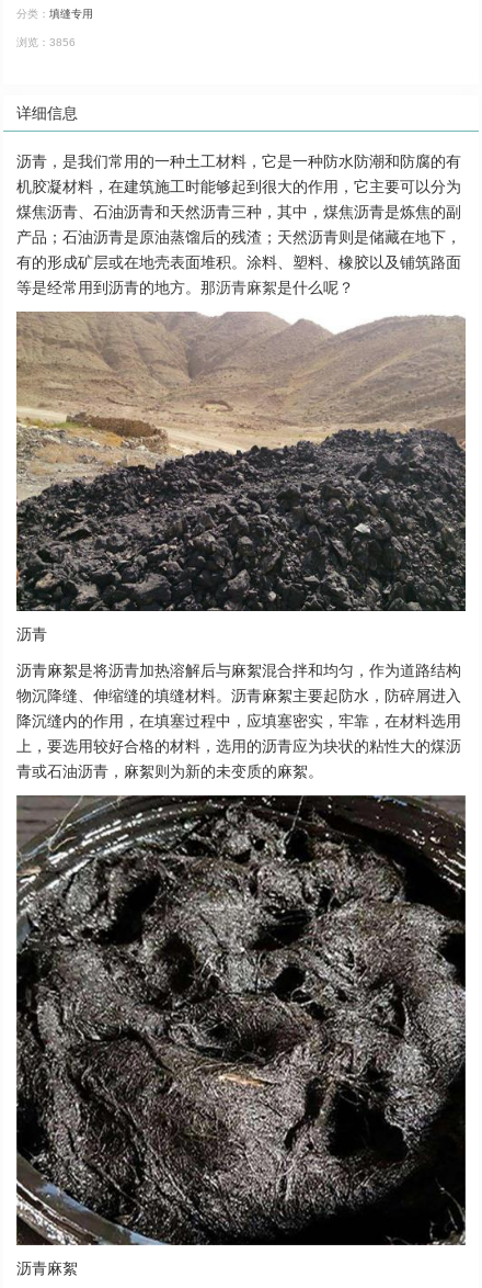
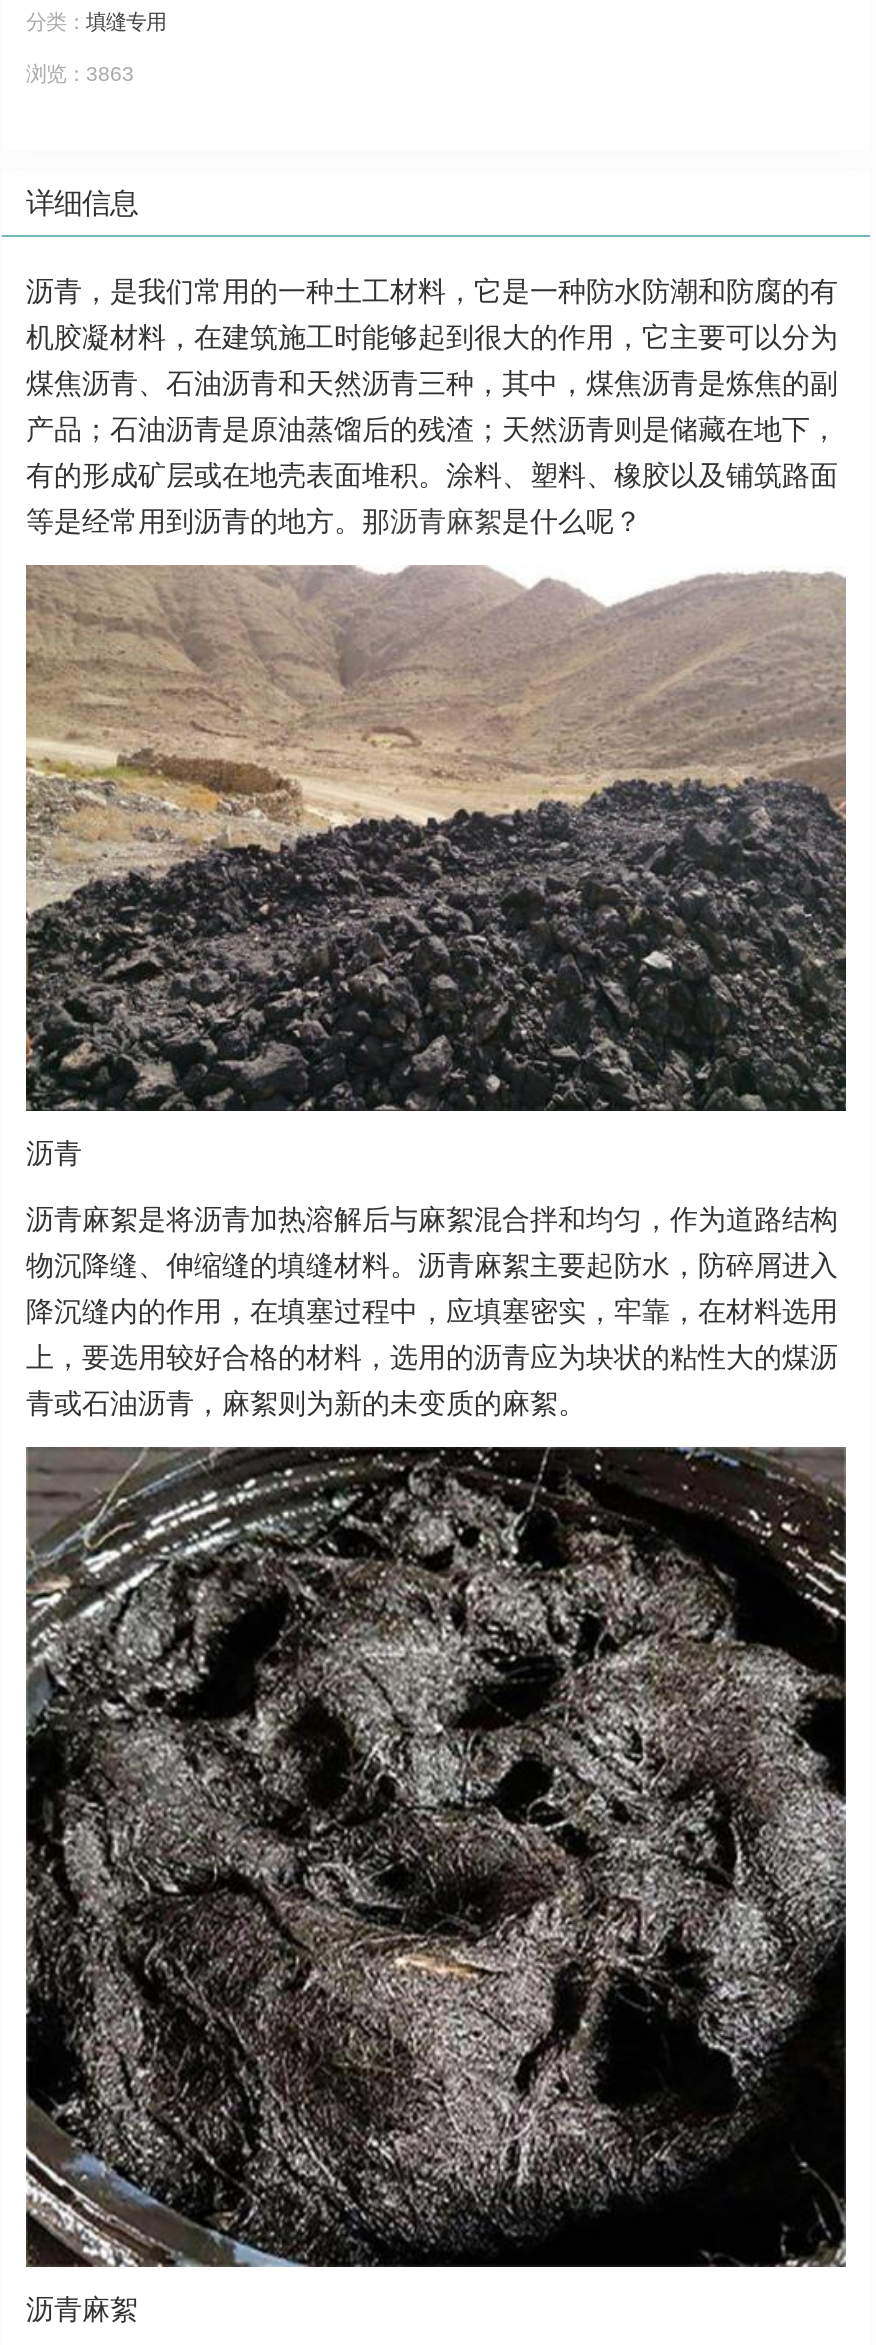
- 浏览：3856
+ 浏览：3863
